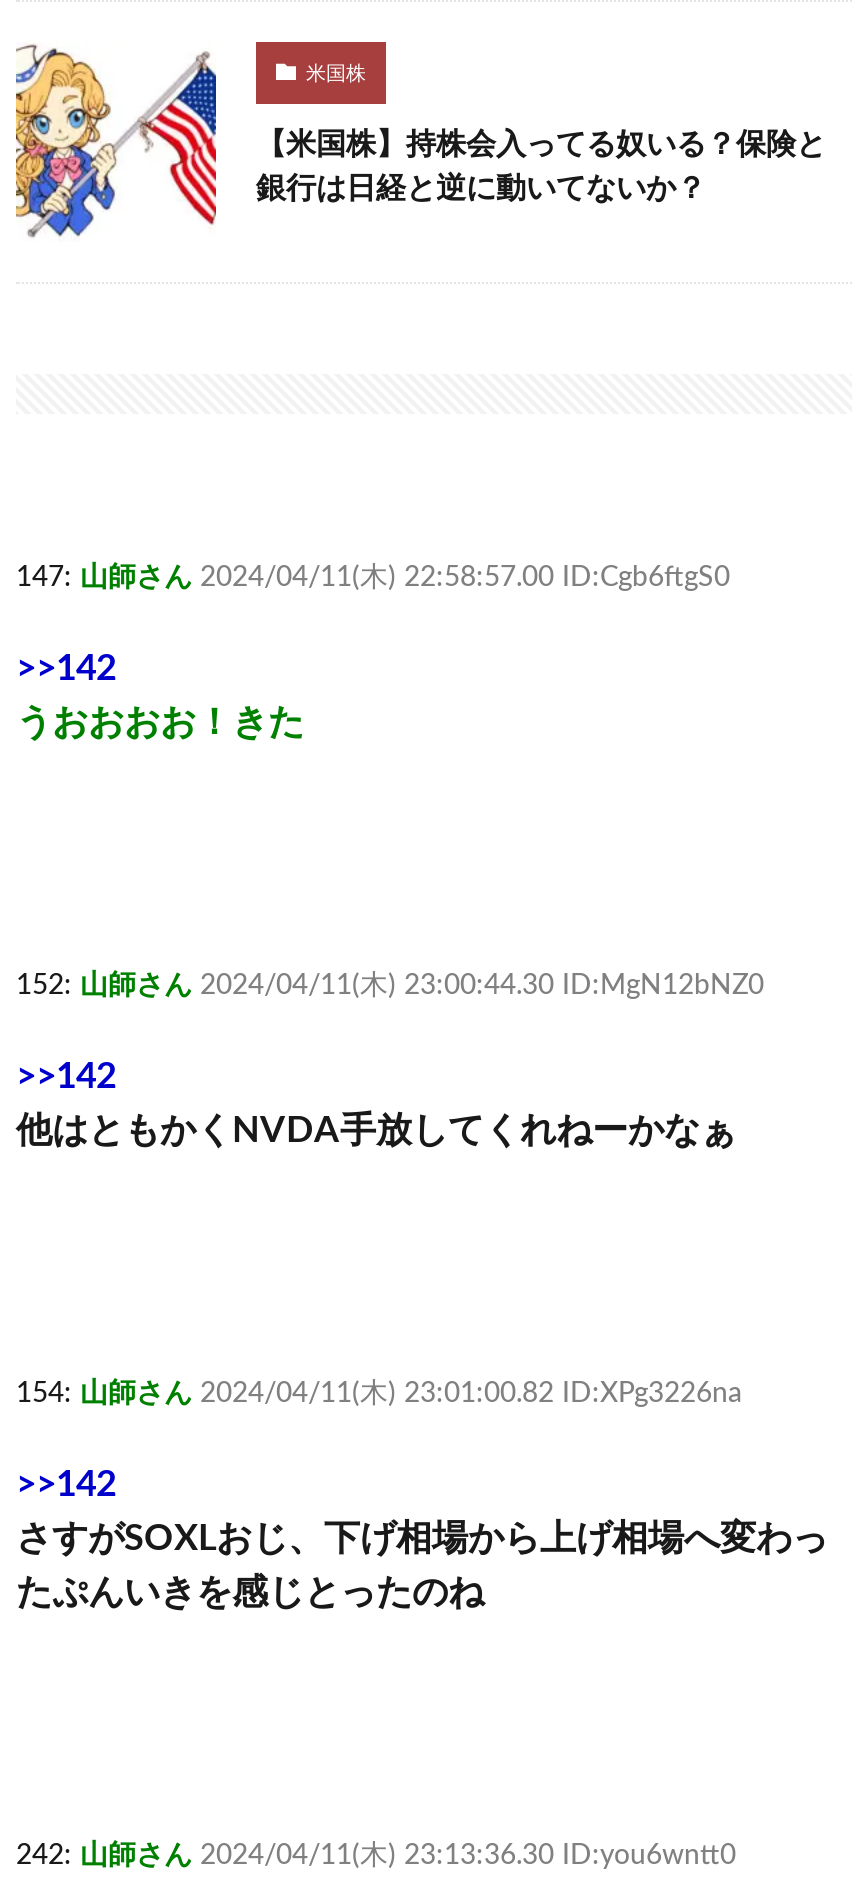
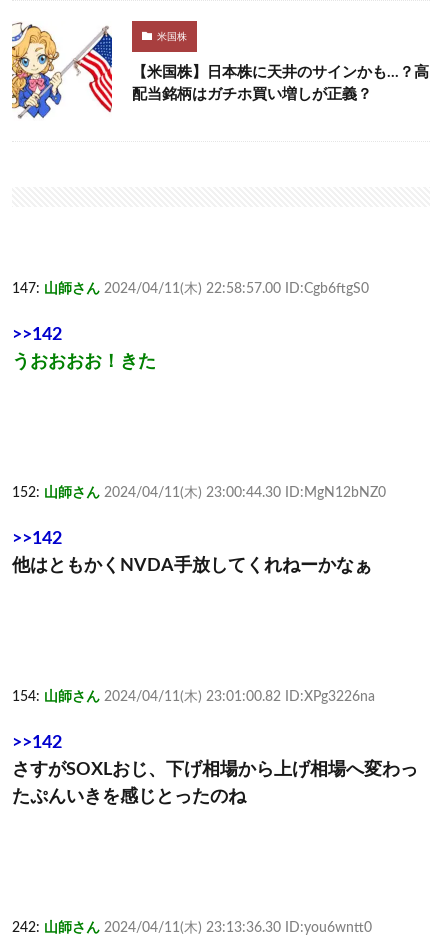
- 【米国株】持株会入ってる奴いる？保険と
+ 【米国株】日本株に天井のサインかも…？高

- 銀行は日経と逆に動いてないか？
+ 配当銘柄はガチホ買い増しが正義？
